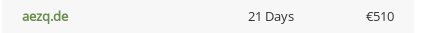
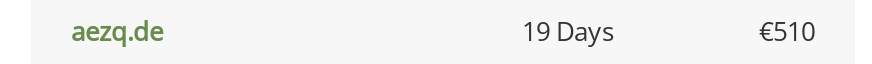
- 21 Days
+ 19 Days
